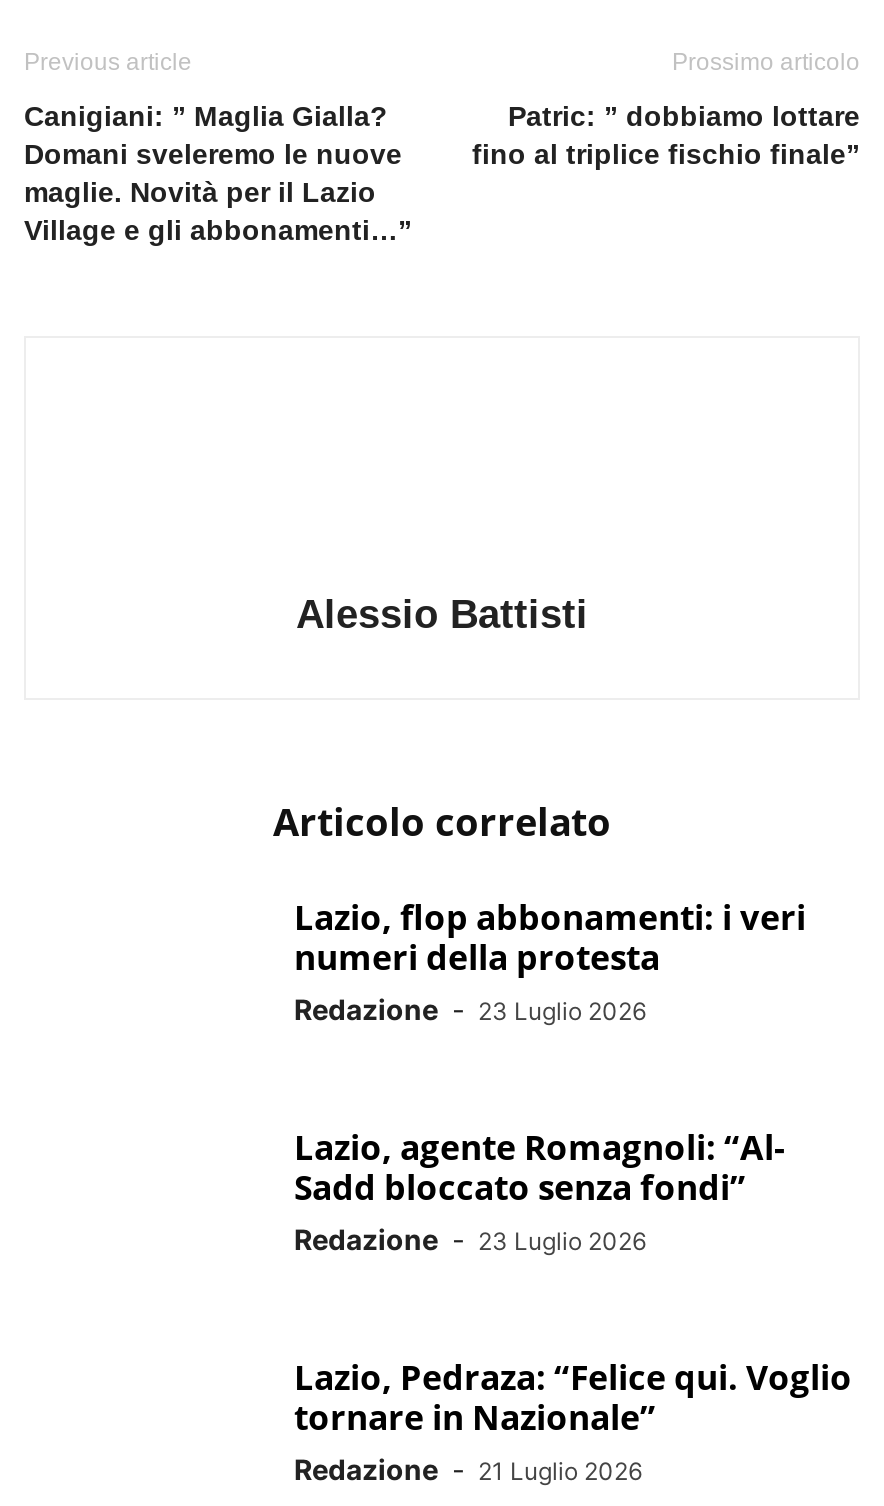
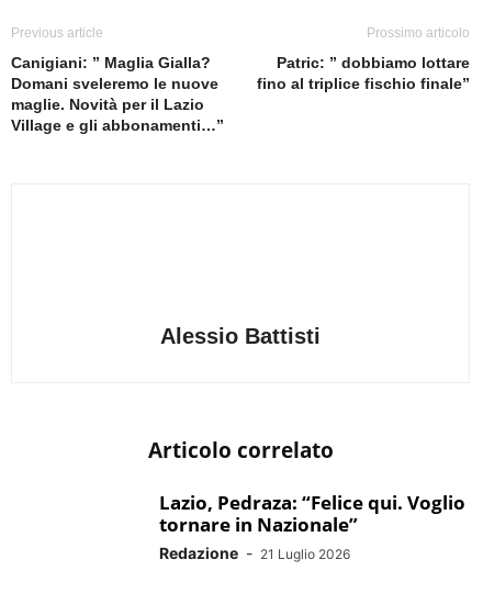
- Lazio, flop abbonamenti: i veri
- numeri della protesta
- Redazione - 23 Luglio 2026
- Lazio, agente Romagnoli: “Al-
- Sadd bloccato senza fondi”
- Redazione - 23 Luglio 2026
